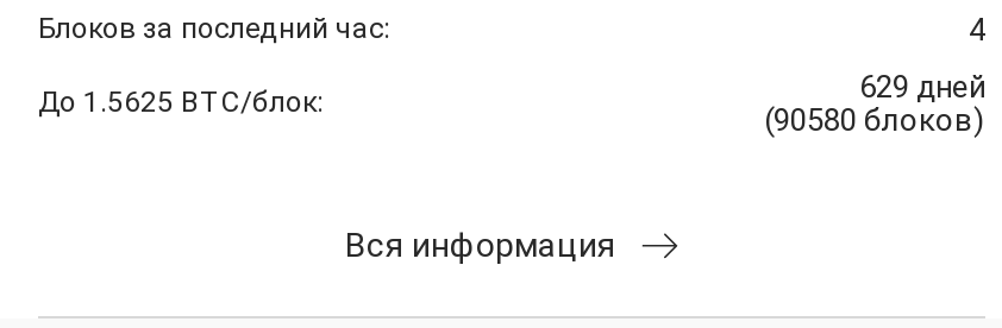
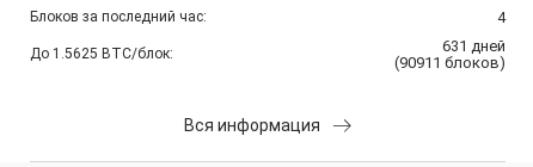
- 629 дней
+ 631 дней

- (90580 блоков)
+ (90911 блоков)
